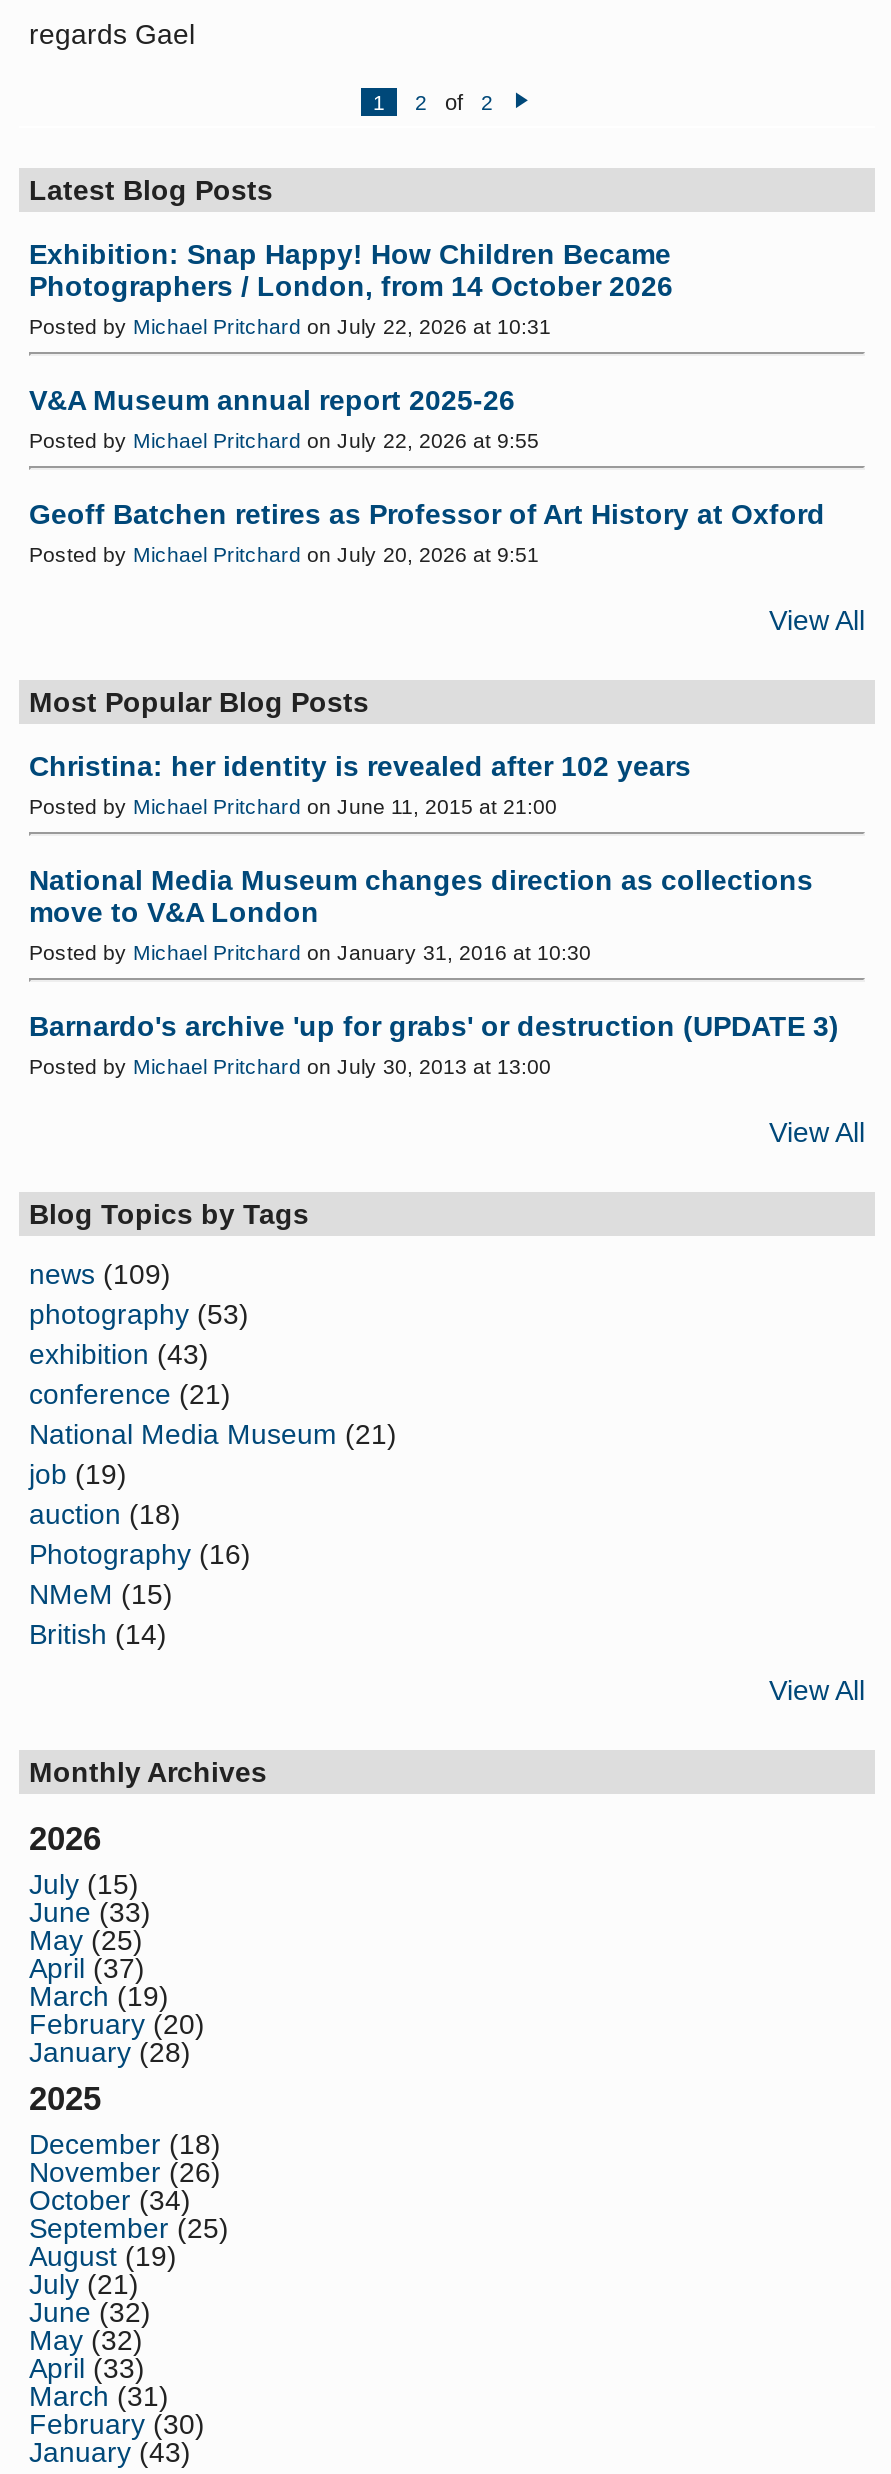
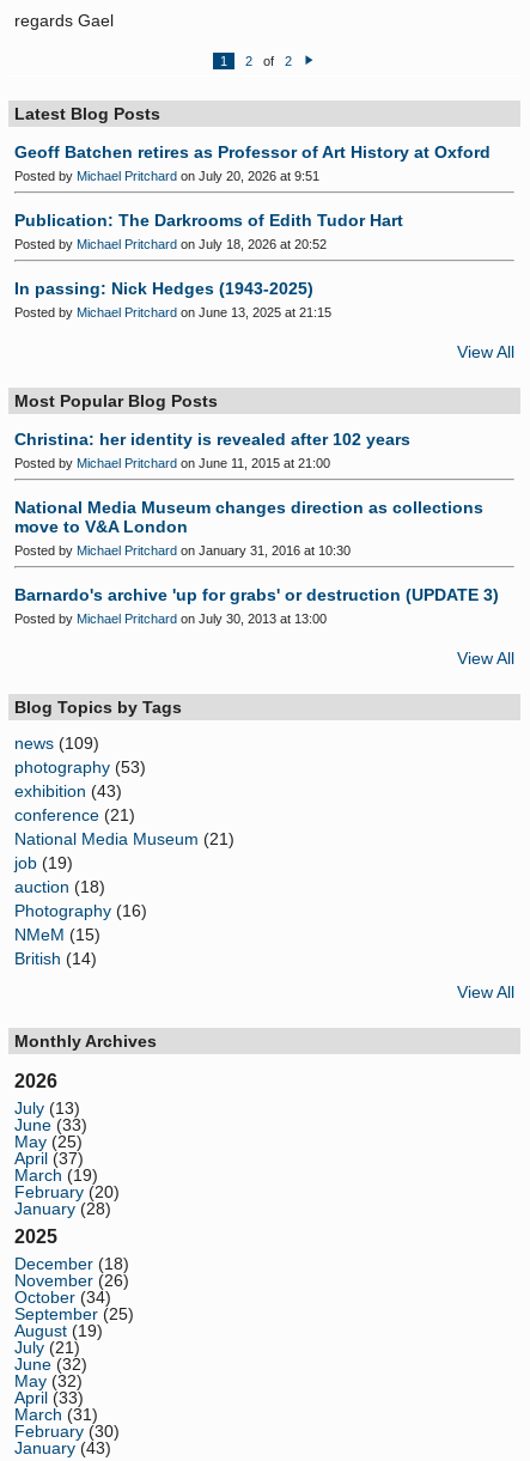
- Exhibition: Snap Happy! How Children Became
- Photographers / London, from 14 October 2026
- Posted by Michael Pritchard on July 22, 2026 at 10:31
- V&A Museum annual report 2025-26
- Posted by Michael Pritchard on July 22, 2026 at 9:55

moved up: Geoff Batchen retires as Professor of Art History at Oxford | Posted by Michael Pritchard on July 20, 2026 at 9:51

+ Publication: The Darkrooms of Edith Tudor Hart
+ Posted by Michael Pritchard on July 18, 2026 at 20:52
+ In passing: Nick Hedges (1943-2025)
+ Posted by Michael Pritchard on June 13, 2025 at 21:15

- July (15)
+ July (13)
